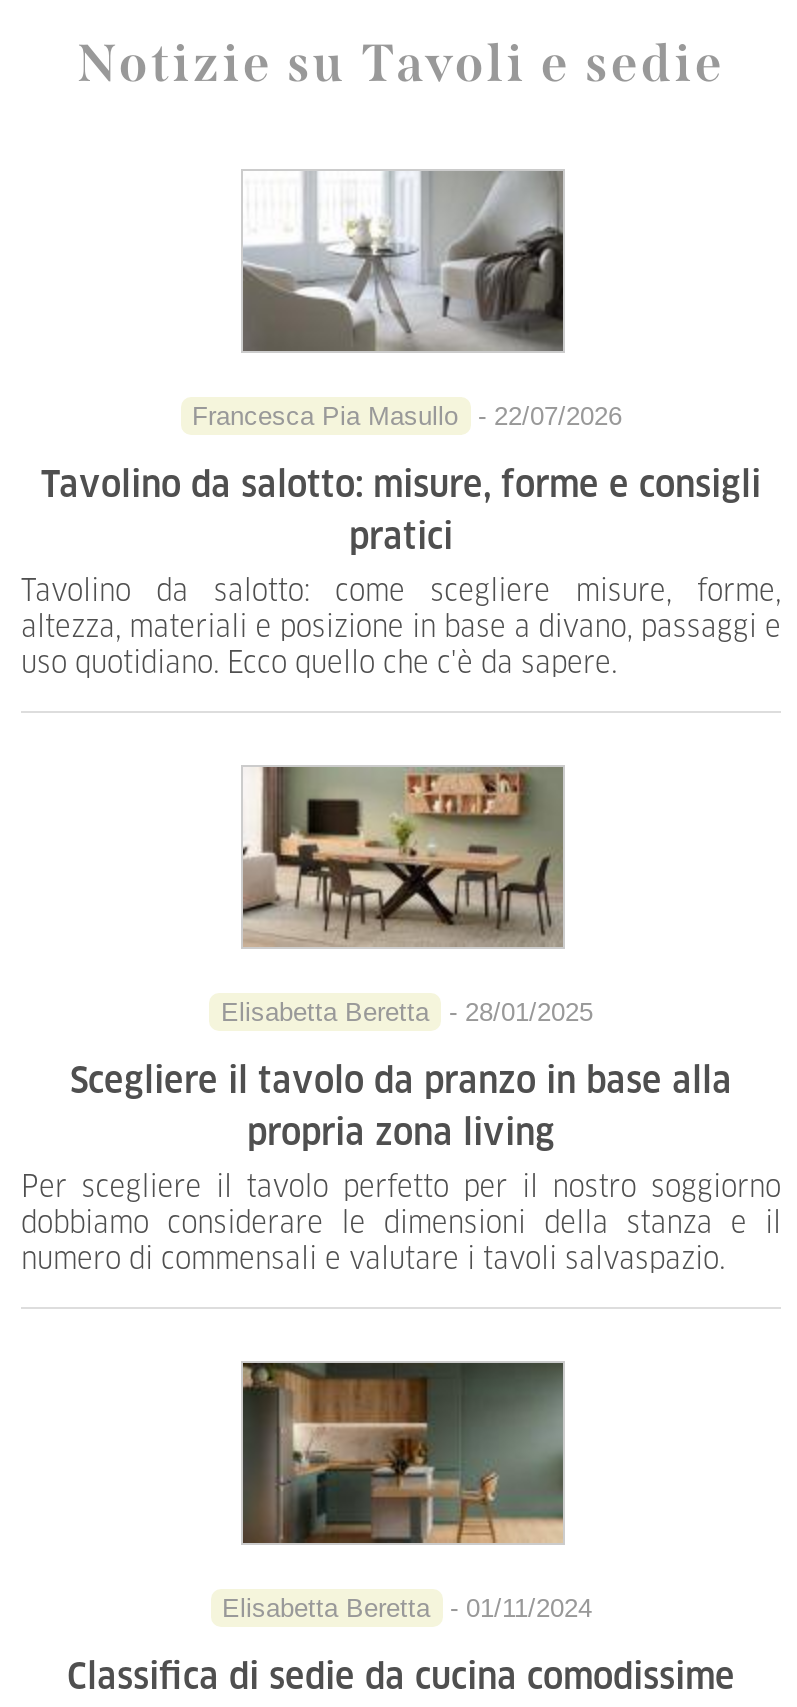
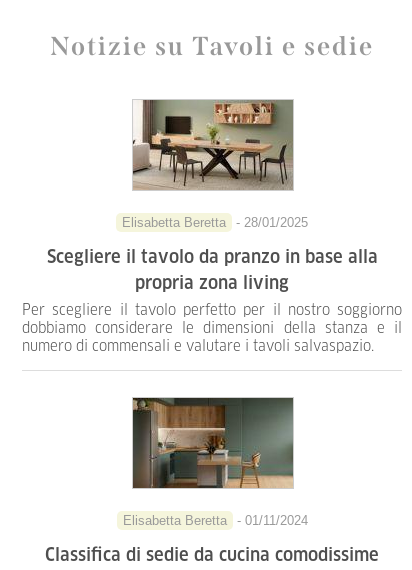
- [image]
- Francesca Pia Masullo - 22/07/2026
- Tavolino da salotto: misure, forme e consigli
- pratici
- Tavolino da salotto: come scegliere misure, forme,
- altezza, materiali e posizione in base a divano, passaggi e
- uso quotidiano. Ecco quello che c'è da sapere.
